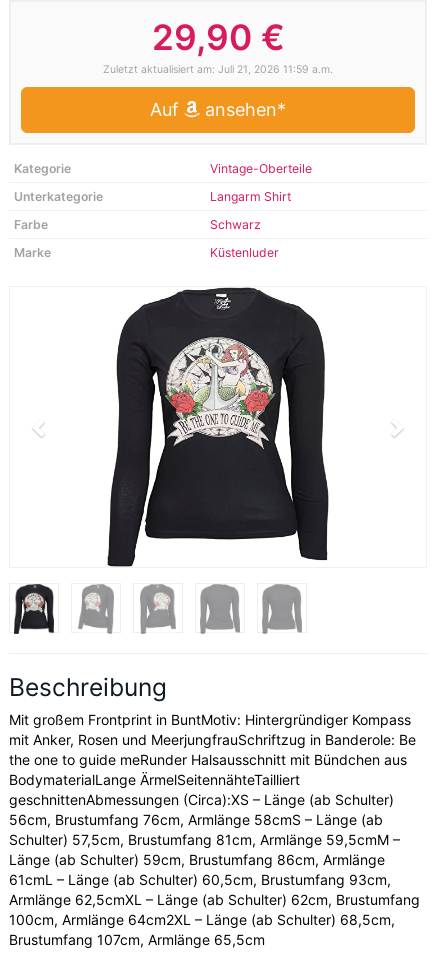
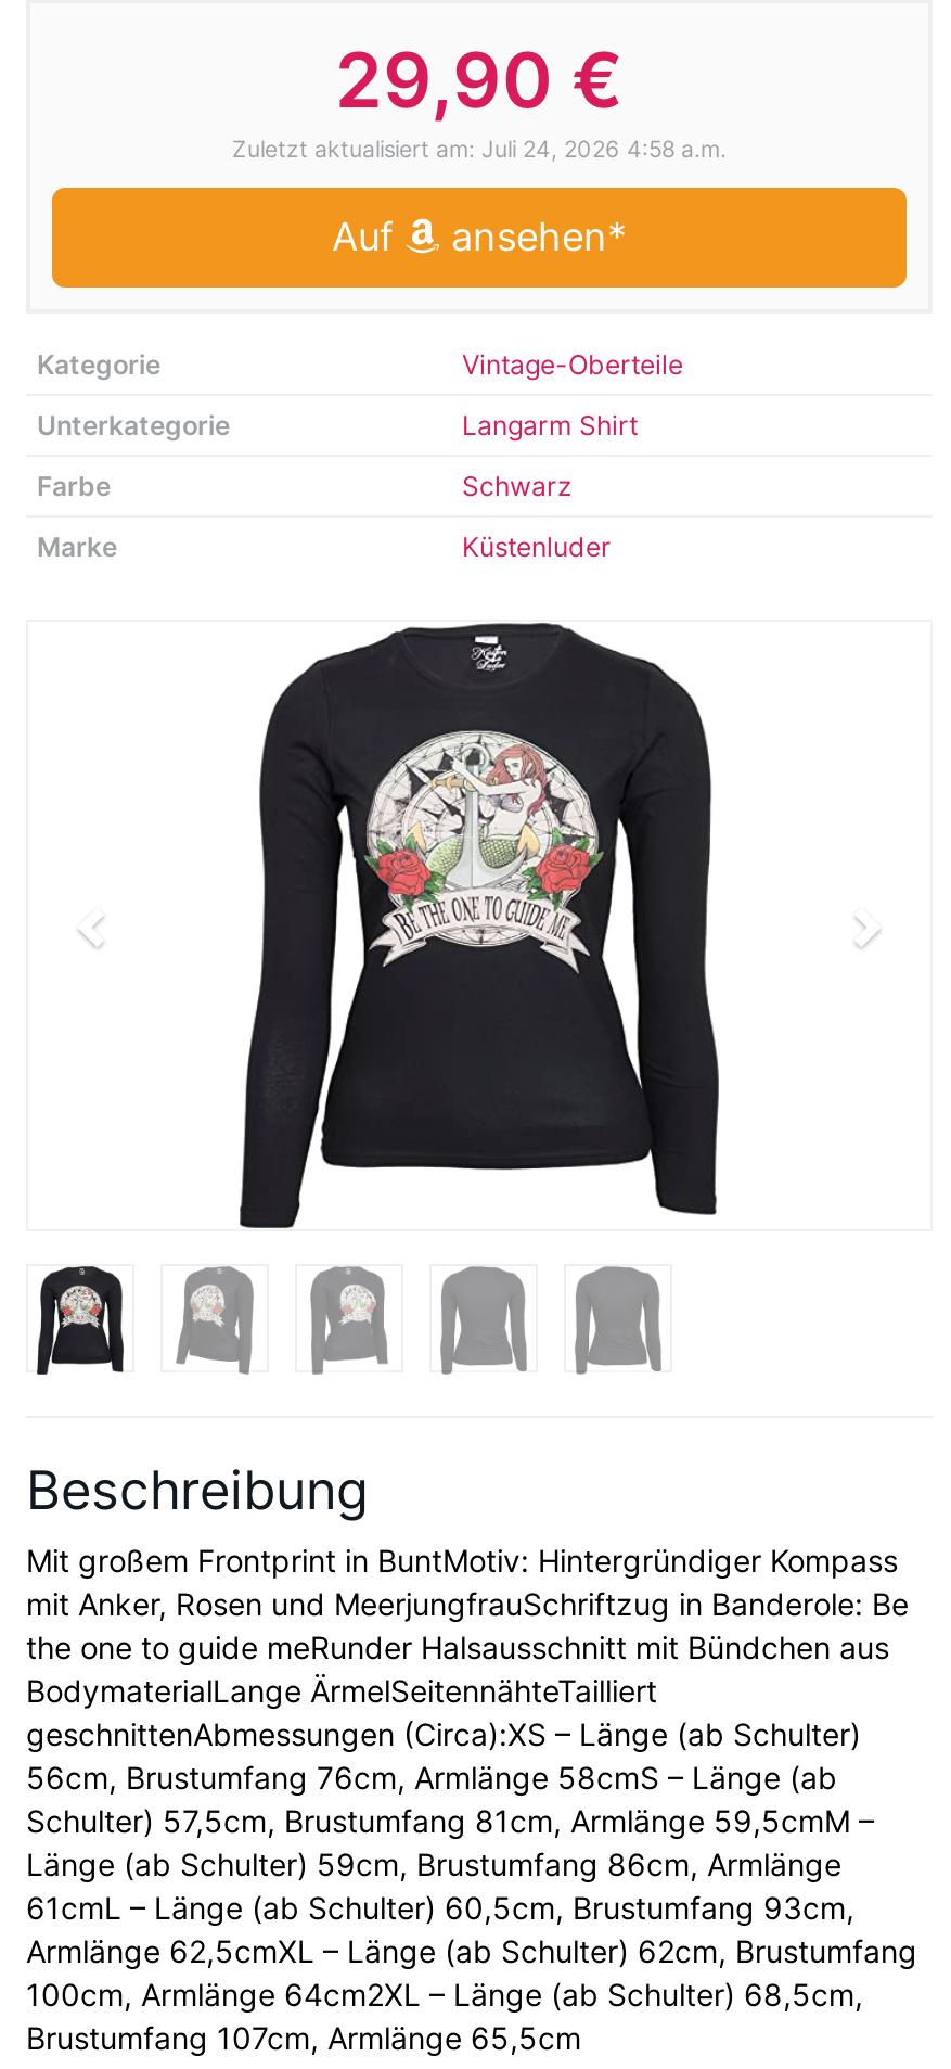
- Zuletzt aktualisiert am: Juli 21, 2026 11:59 a.m.
+ Zuletzt aktualisiert am: Juli 24, 2026 4:58 a.m.
